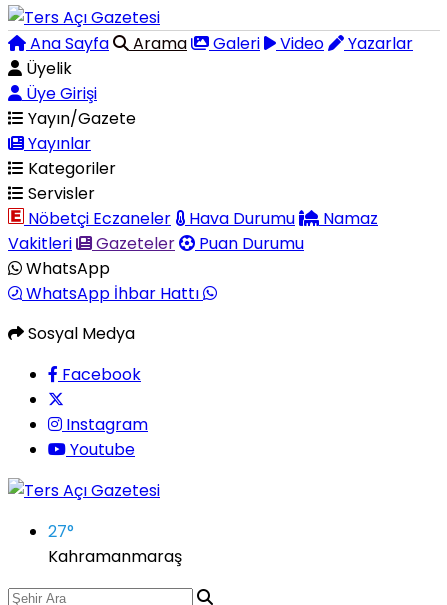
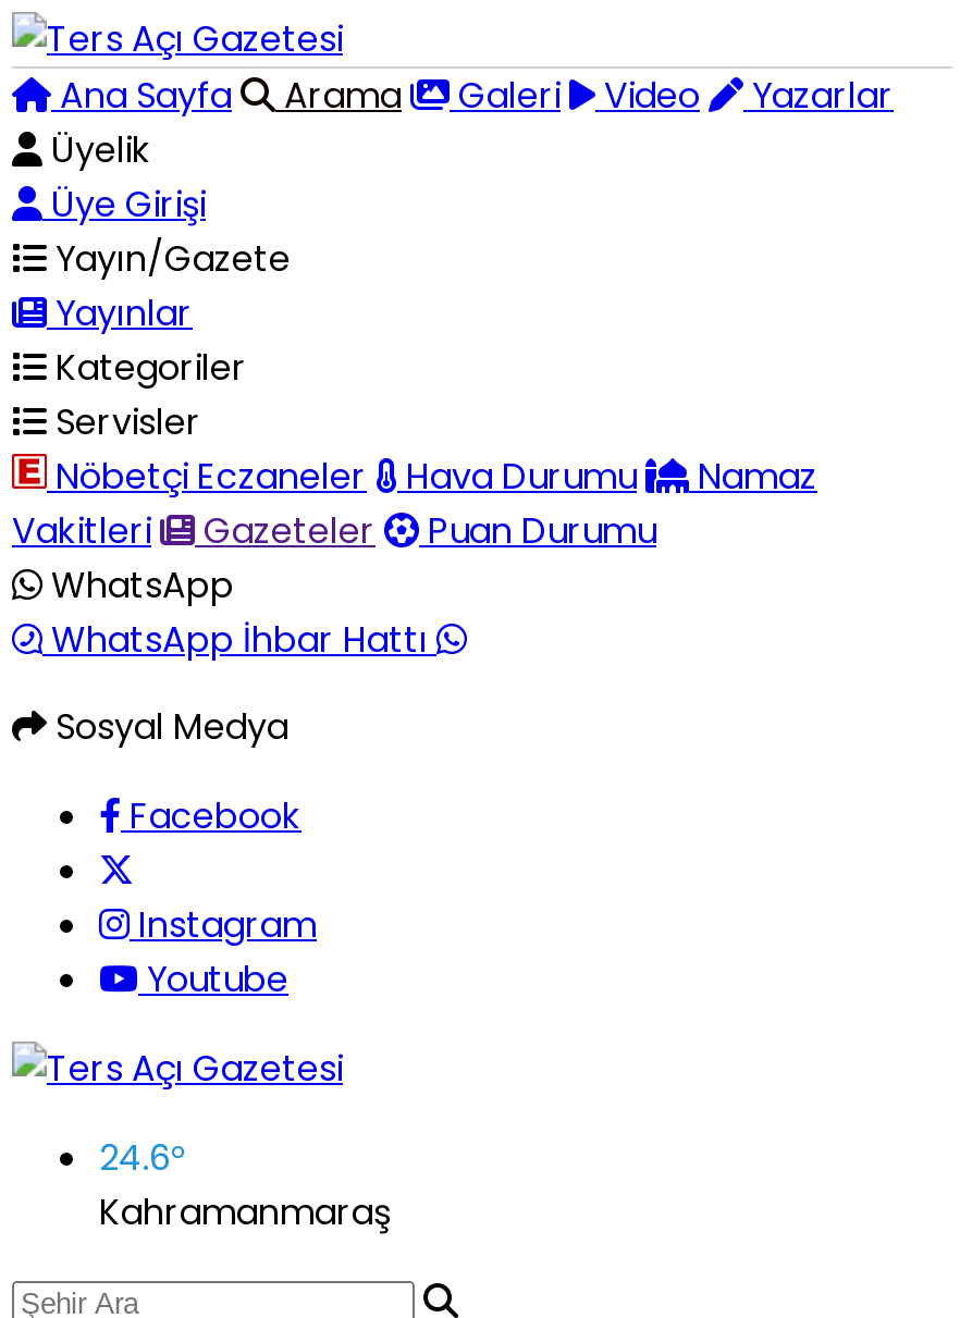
- 27°
+ 24.6°
